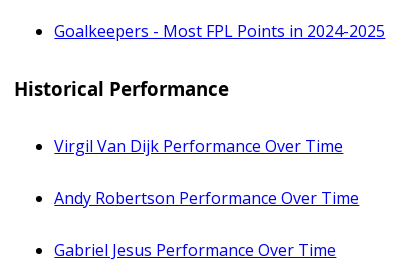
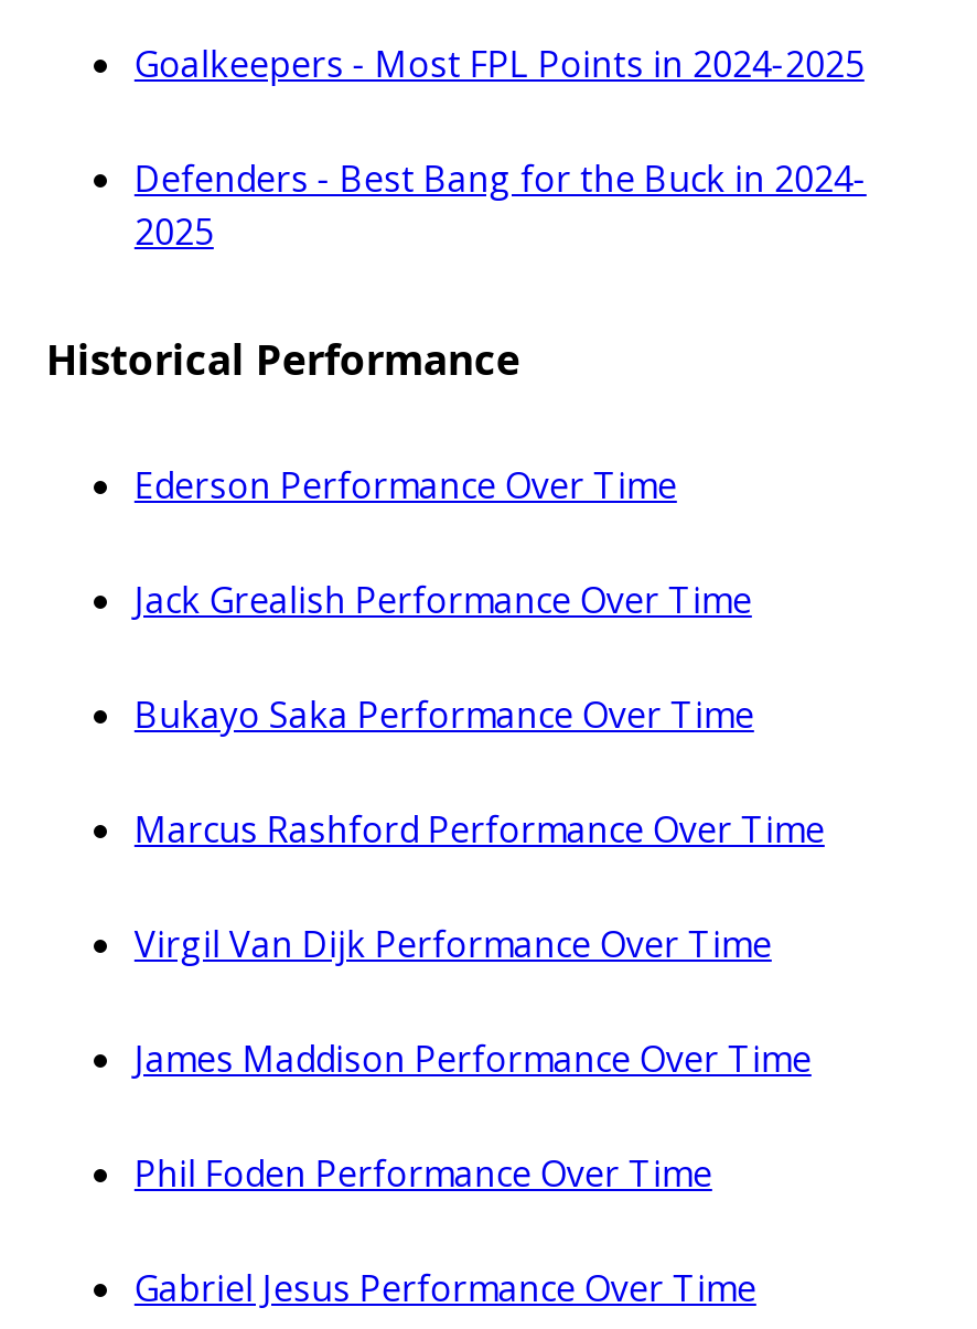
+ Defenders - Best Bang for the Buck in 2024-
+ 2025

+ Ederson Performance Over Time
+ Jack Grealish Performance Over Time
+ Bukayo Saka Performance Over Time
+ Marcus Rashford Performance Over Time

- Andy Robertson Performance Over Time
+ James Maddison Performance Over Time
+ Phil Foden Performance Over Time
